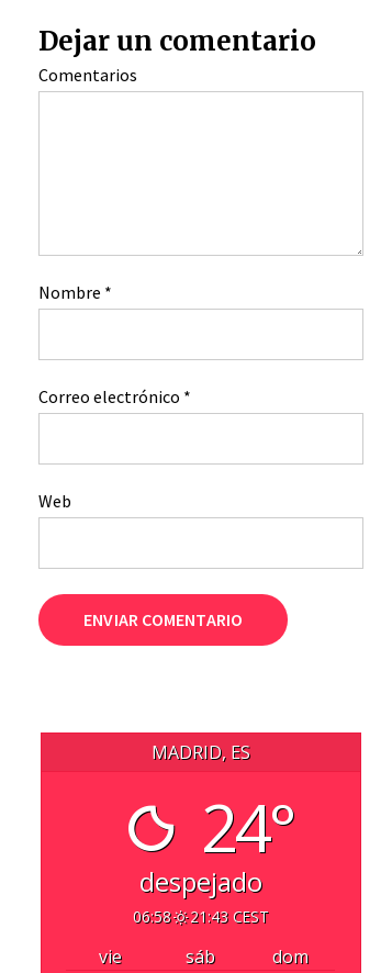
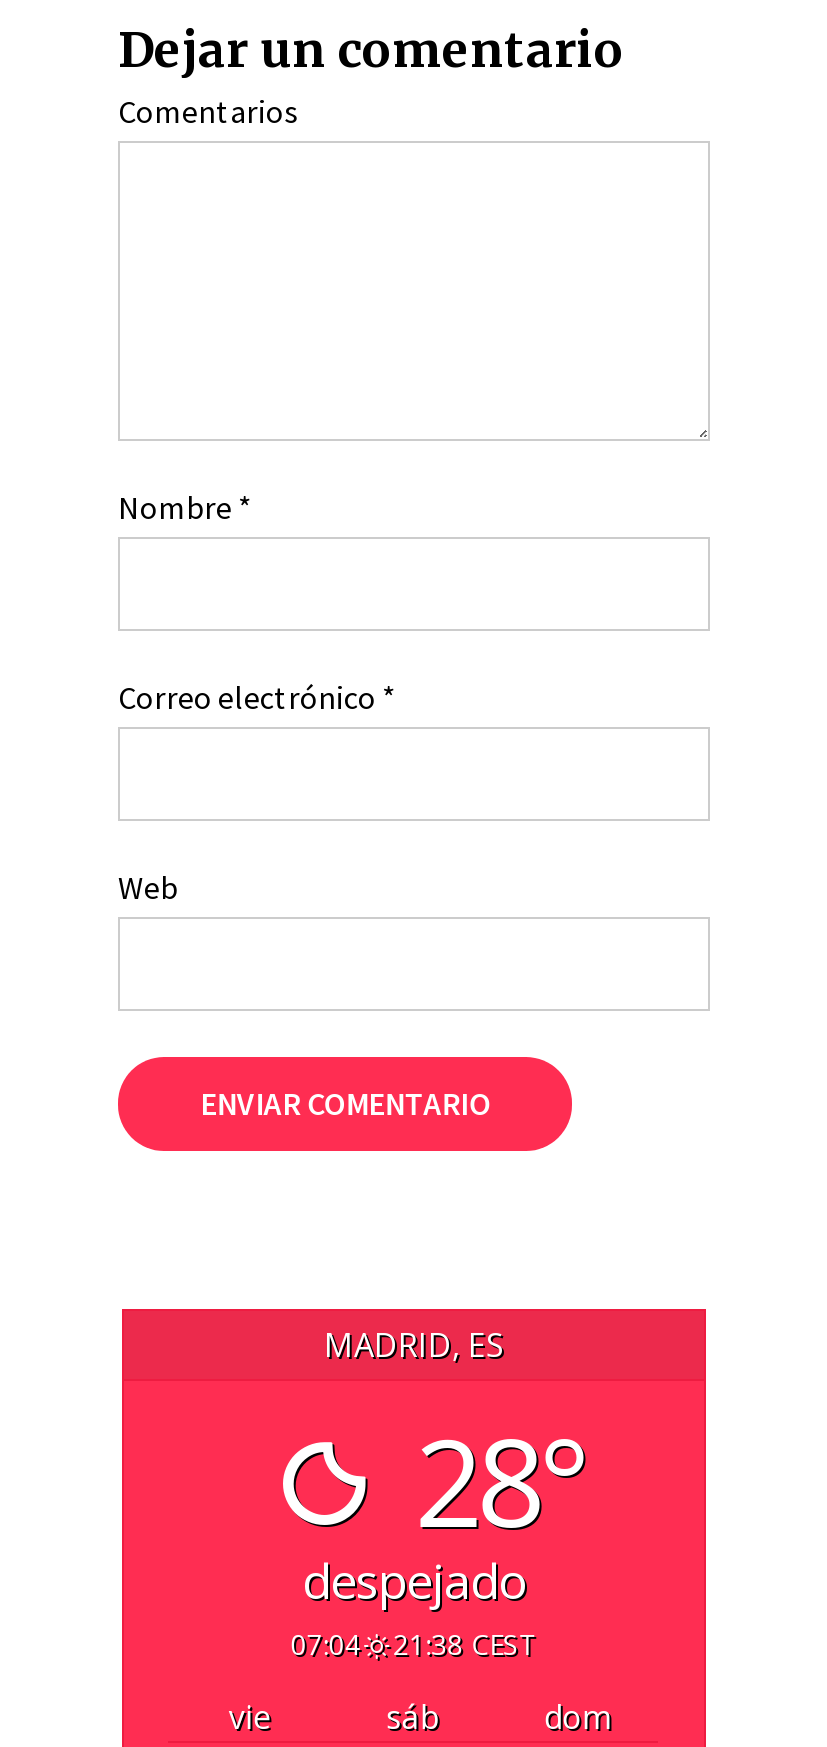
- 24°
+ 28°

- 06:58
+ 07:04

- 21:43 CEST
+ 21:38 CEST
